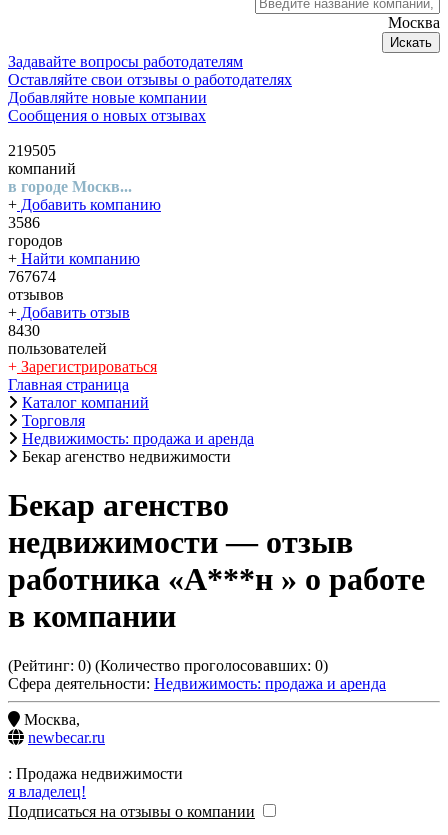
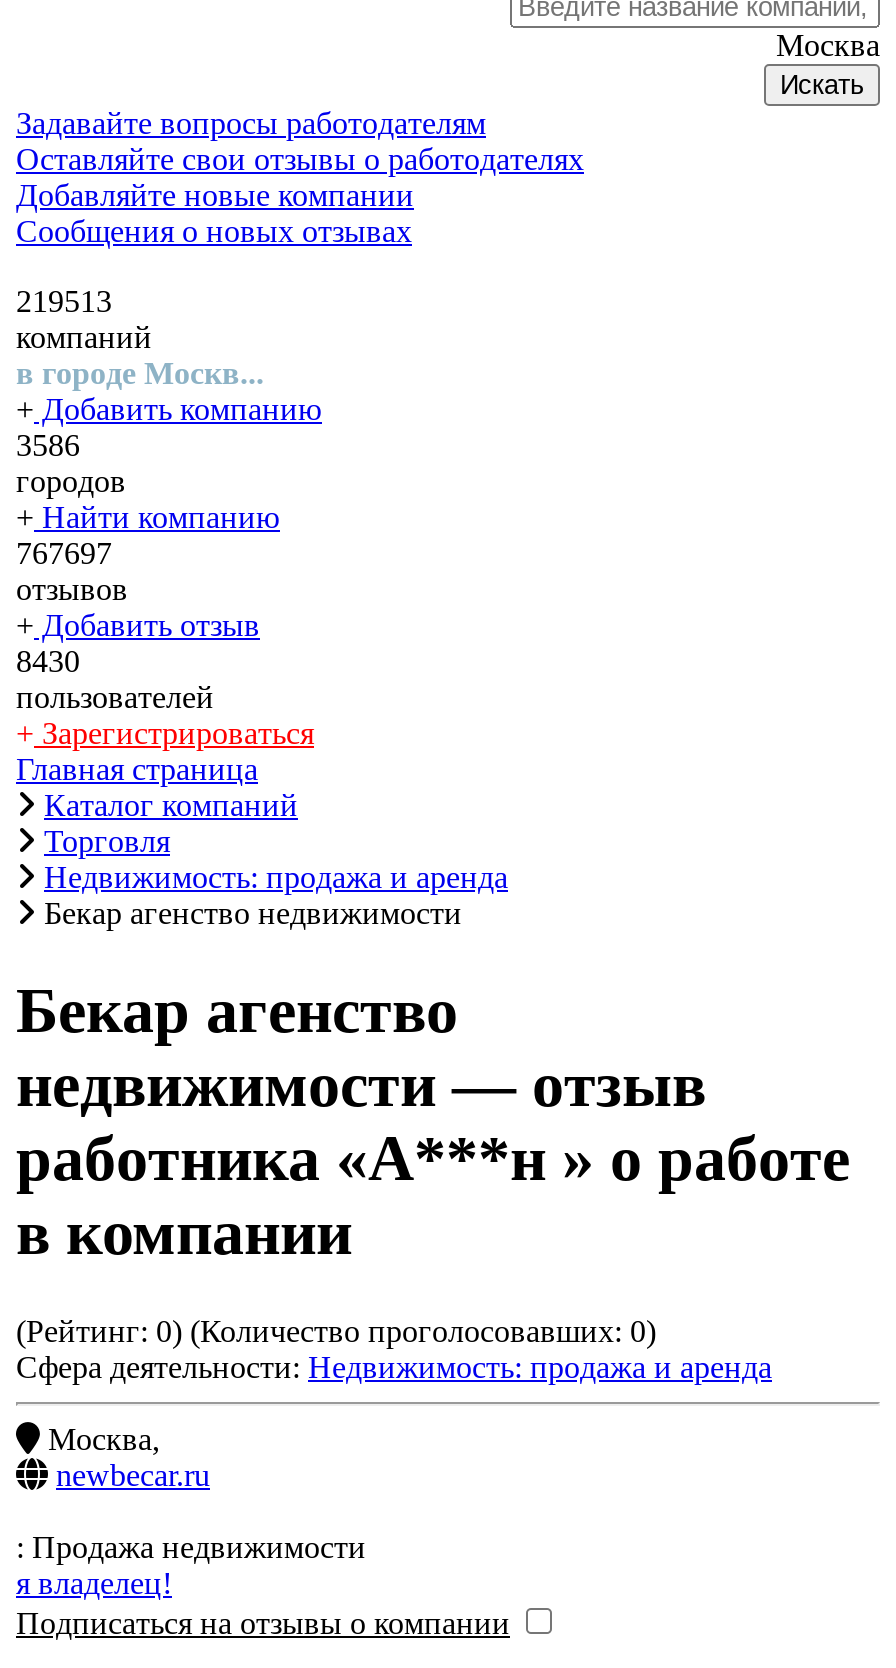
- 219505
+ 219513

- 767674
+ 767697
